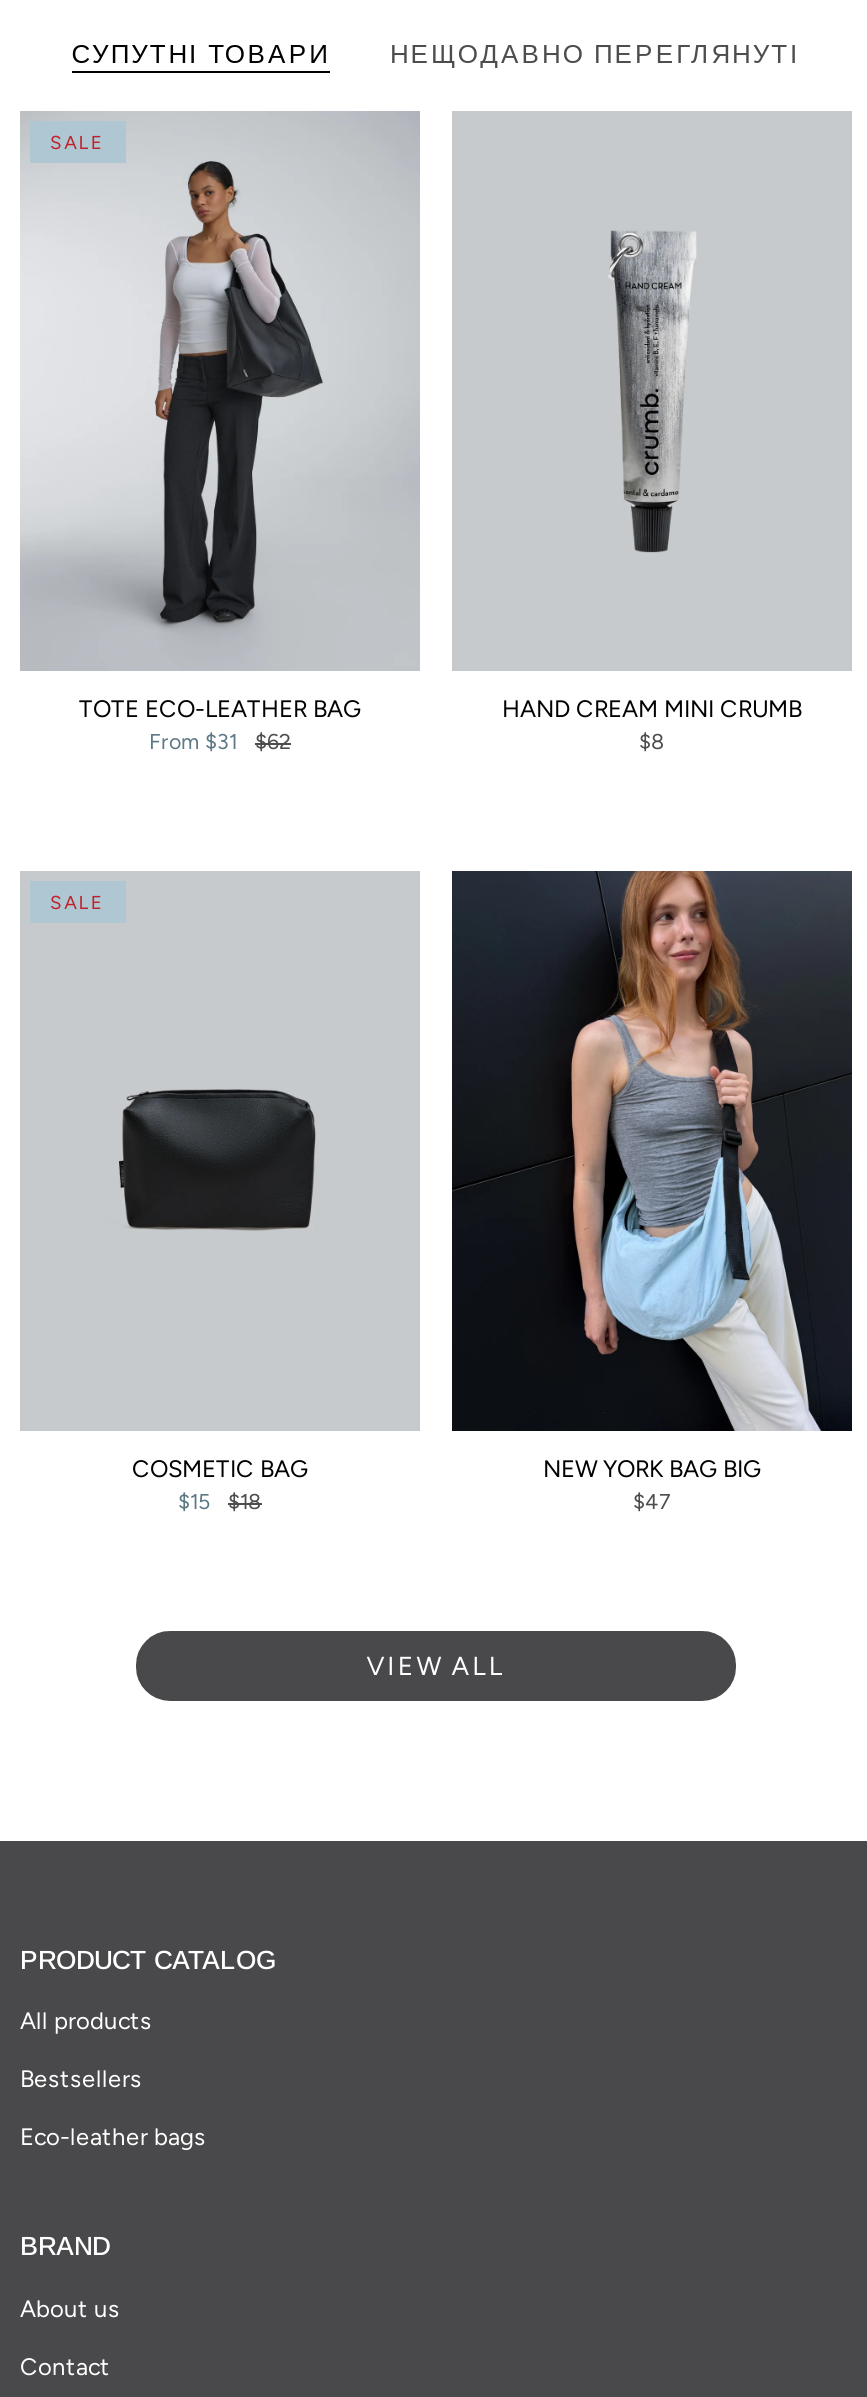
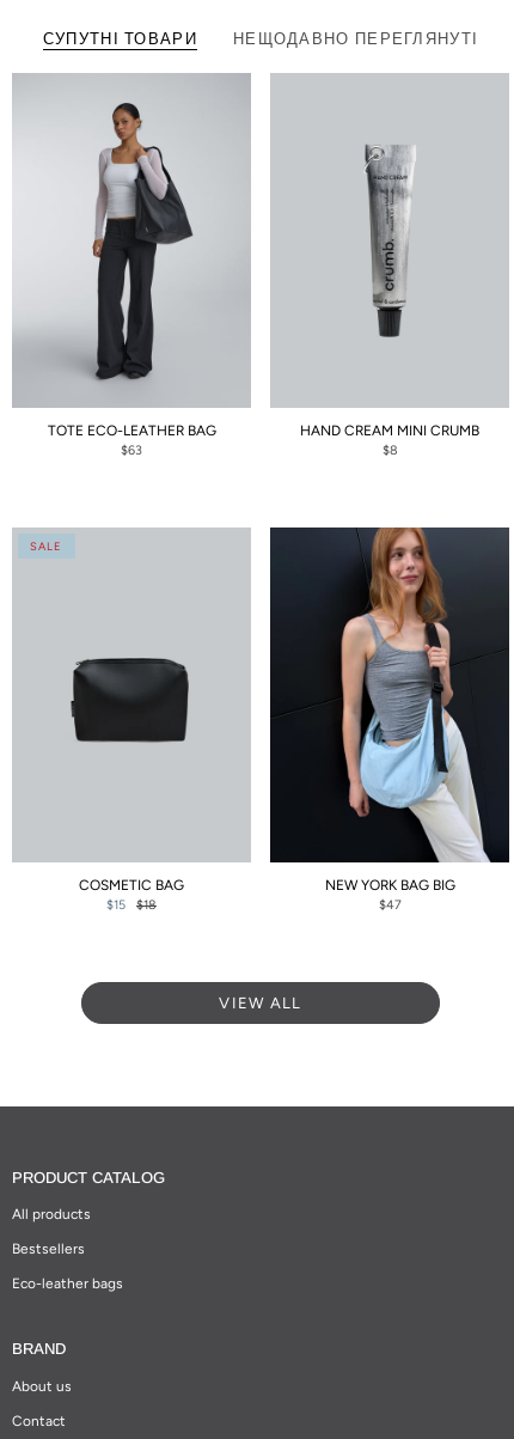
- SALE

- From $31
- $62
+ $63
